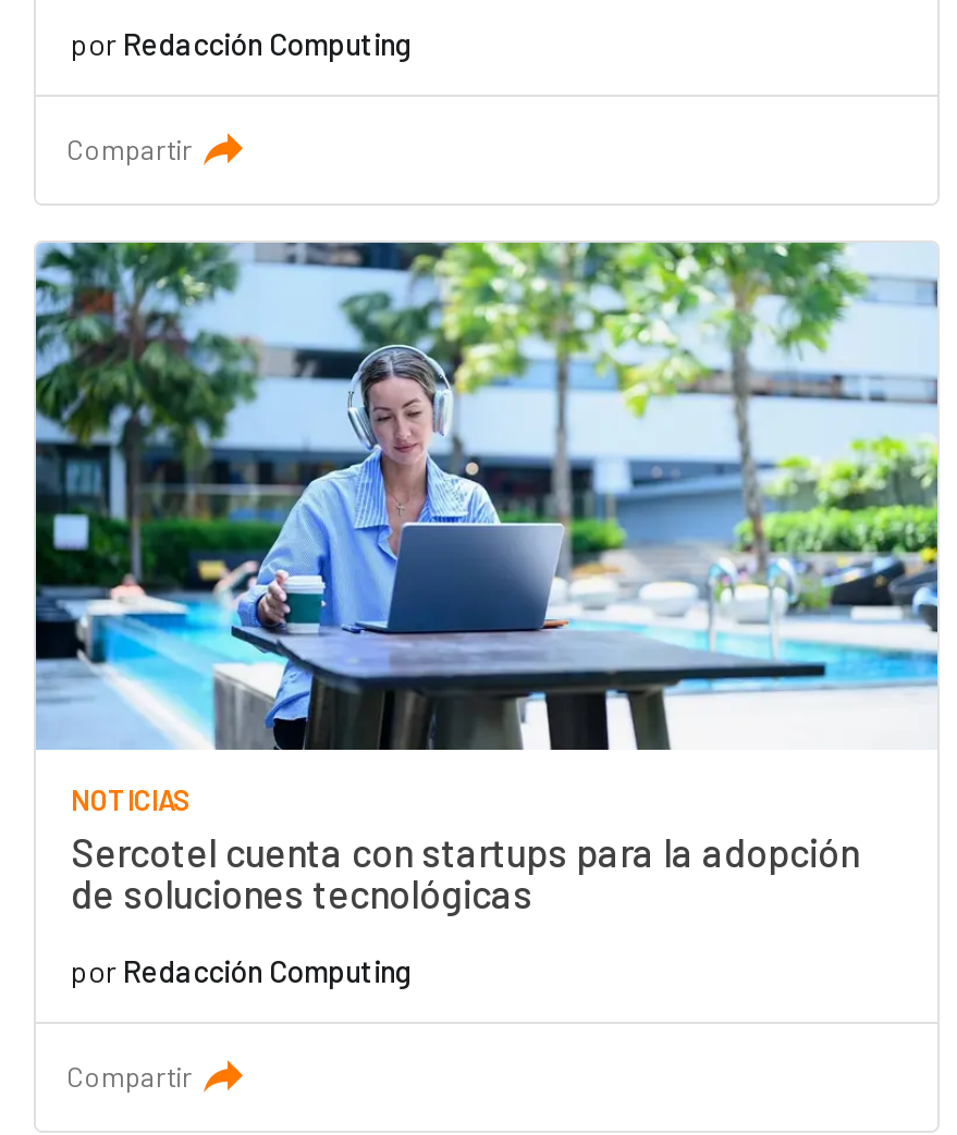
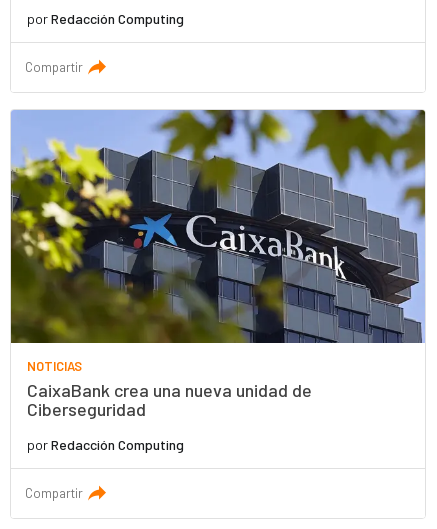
- [image]
- Sercotel cuenta con startups para la adopción
- de soluciones tecnológicas
+ [image]
+ CaixaBank crea una nueva unidad de
+ Ciberseguridad
